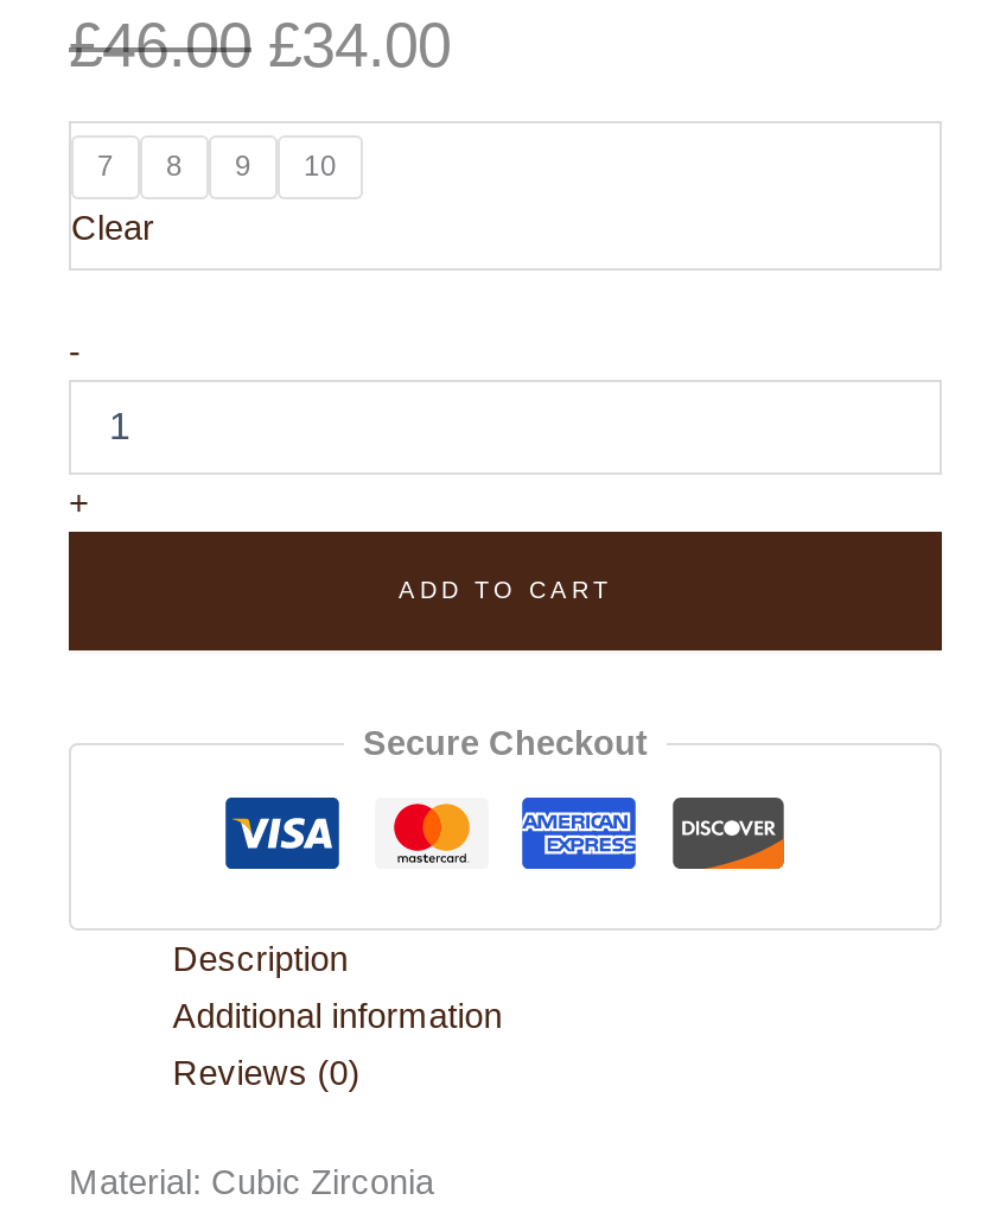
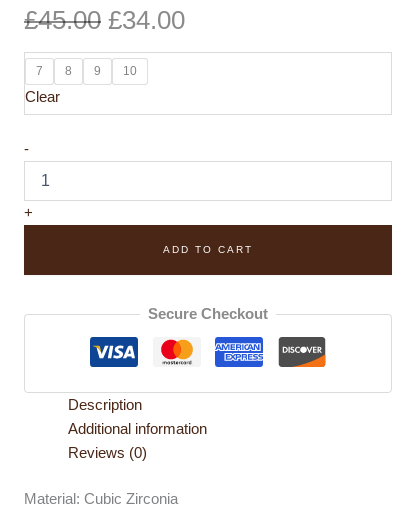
- £46.00 £34.00
+ £45.00 £34.00
